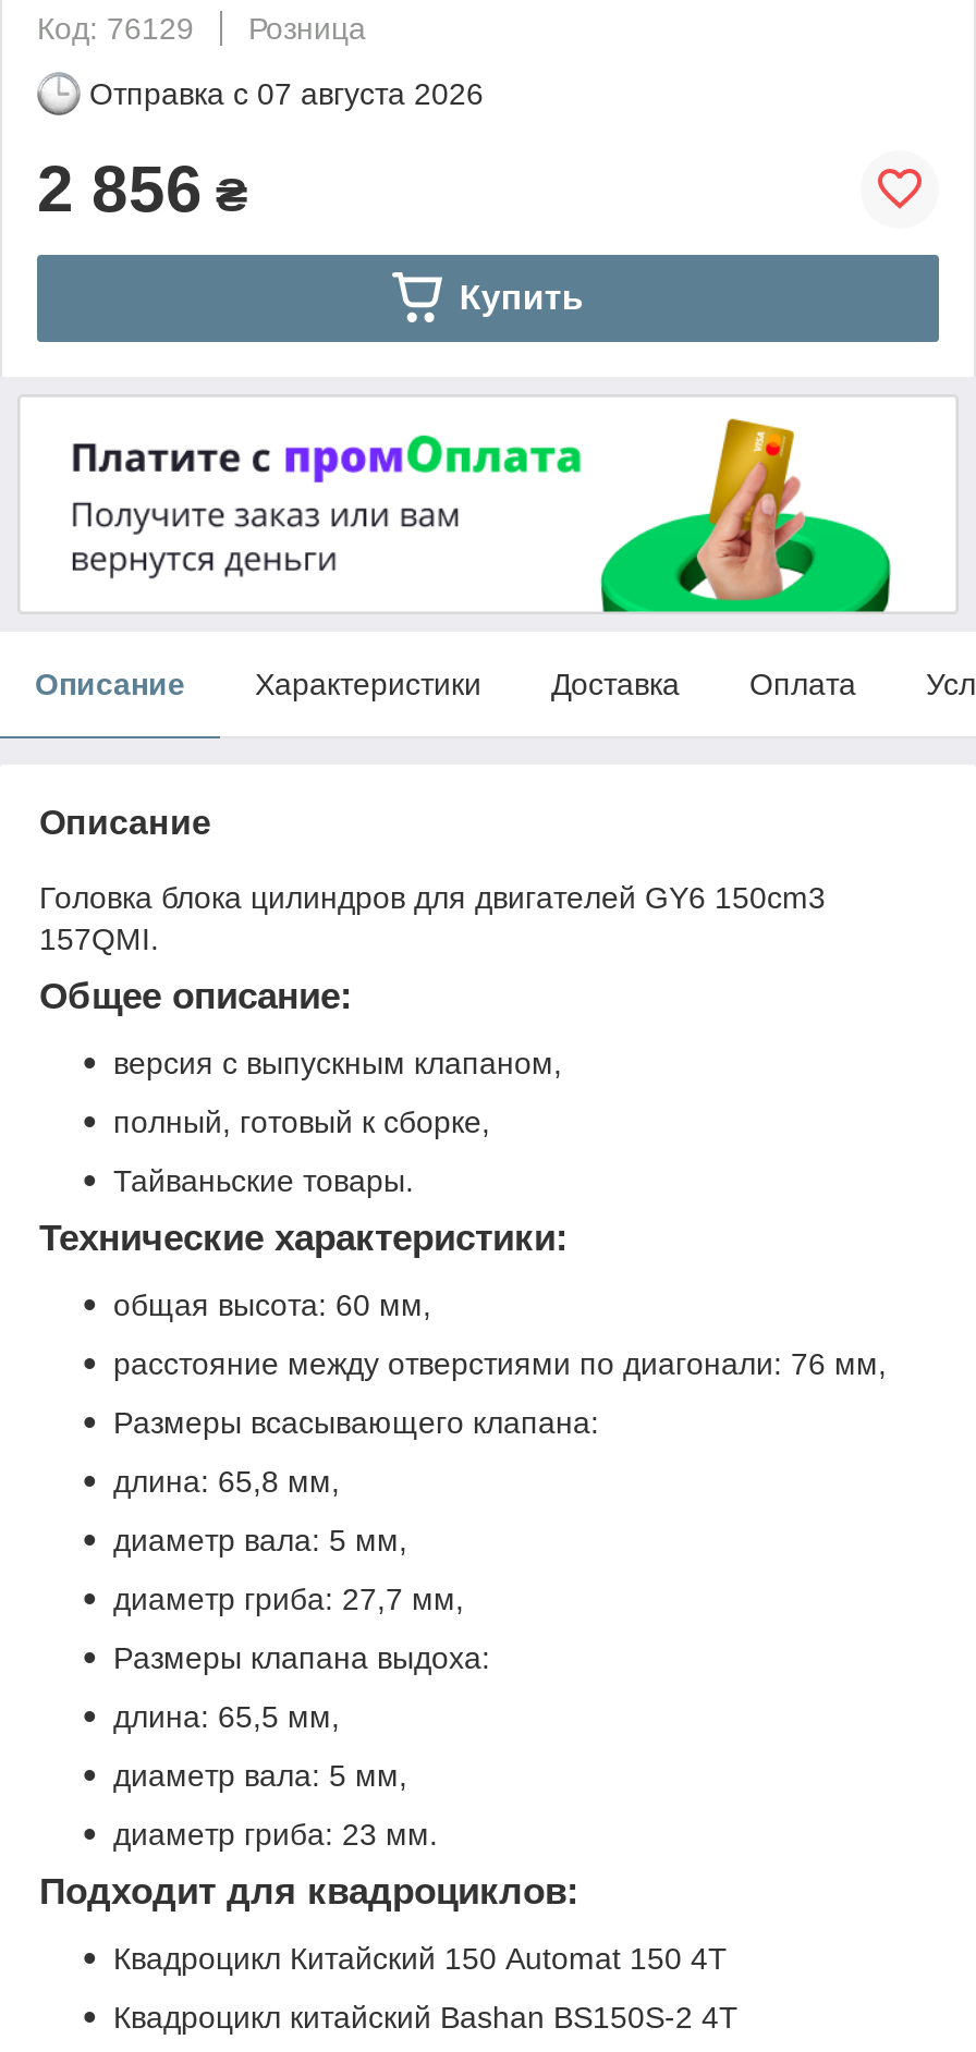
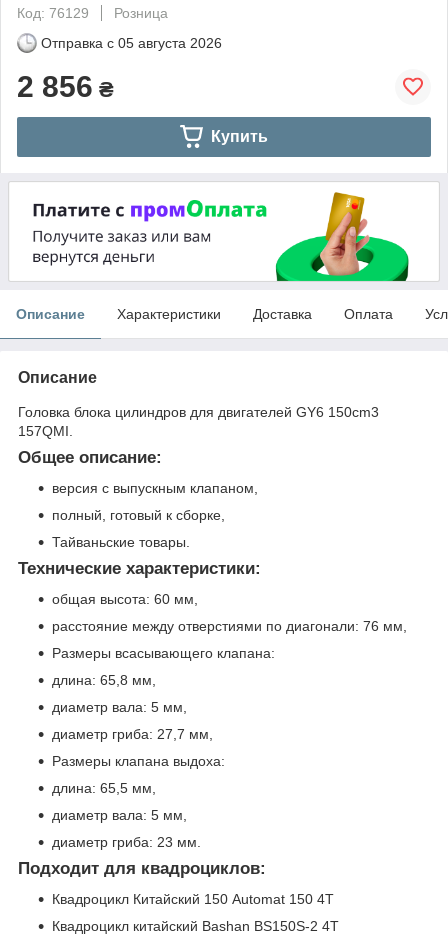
- Отправка с 07 августа 2026
+ Отправка с 05 августа 2026
